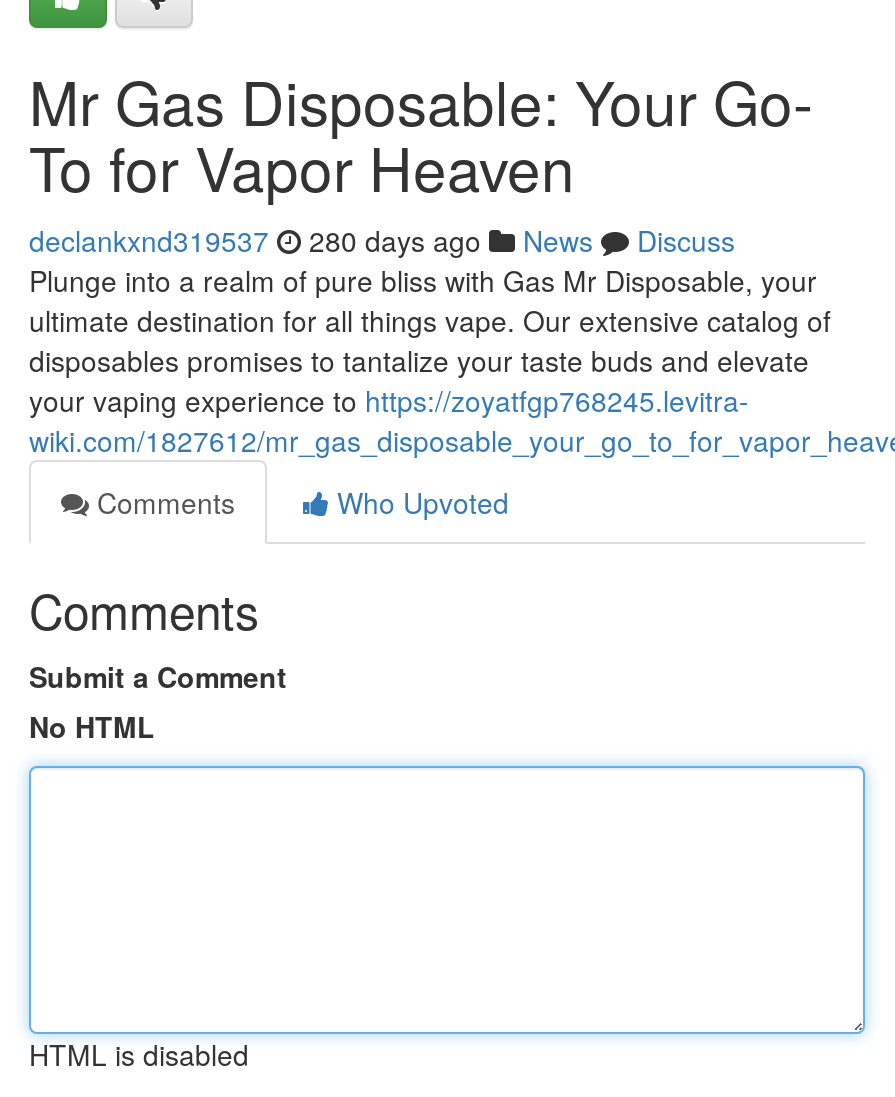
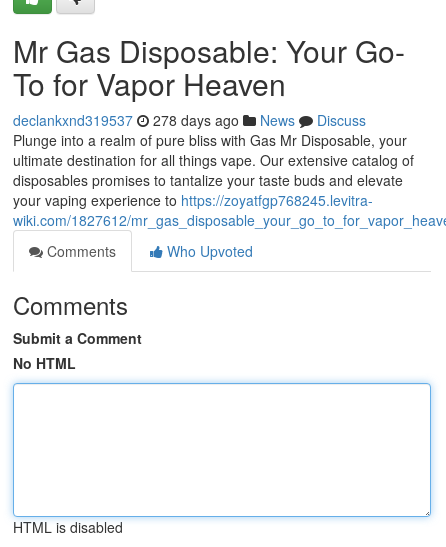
- declankxnd319537 280 days ago News Discuss
+ declankxnd319537 278 days ago News Discuss
